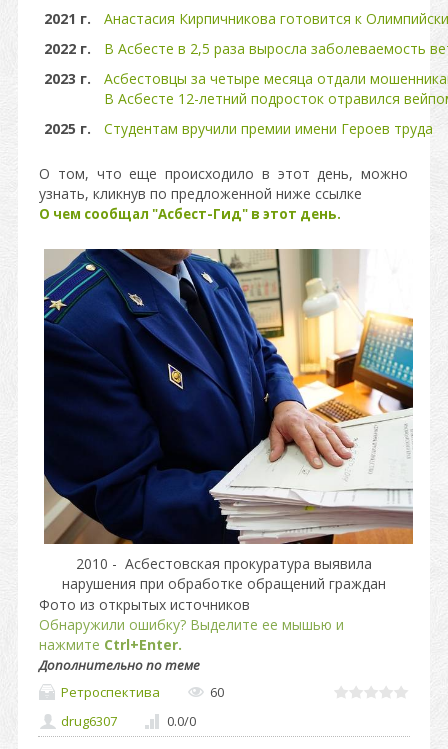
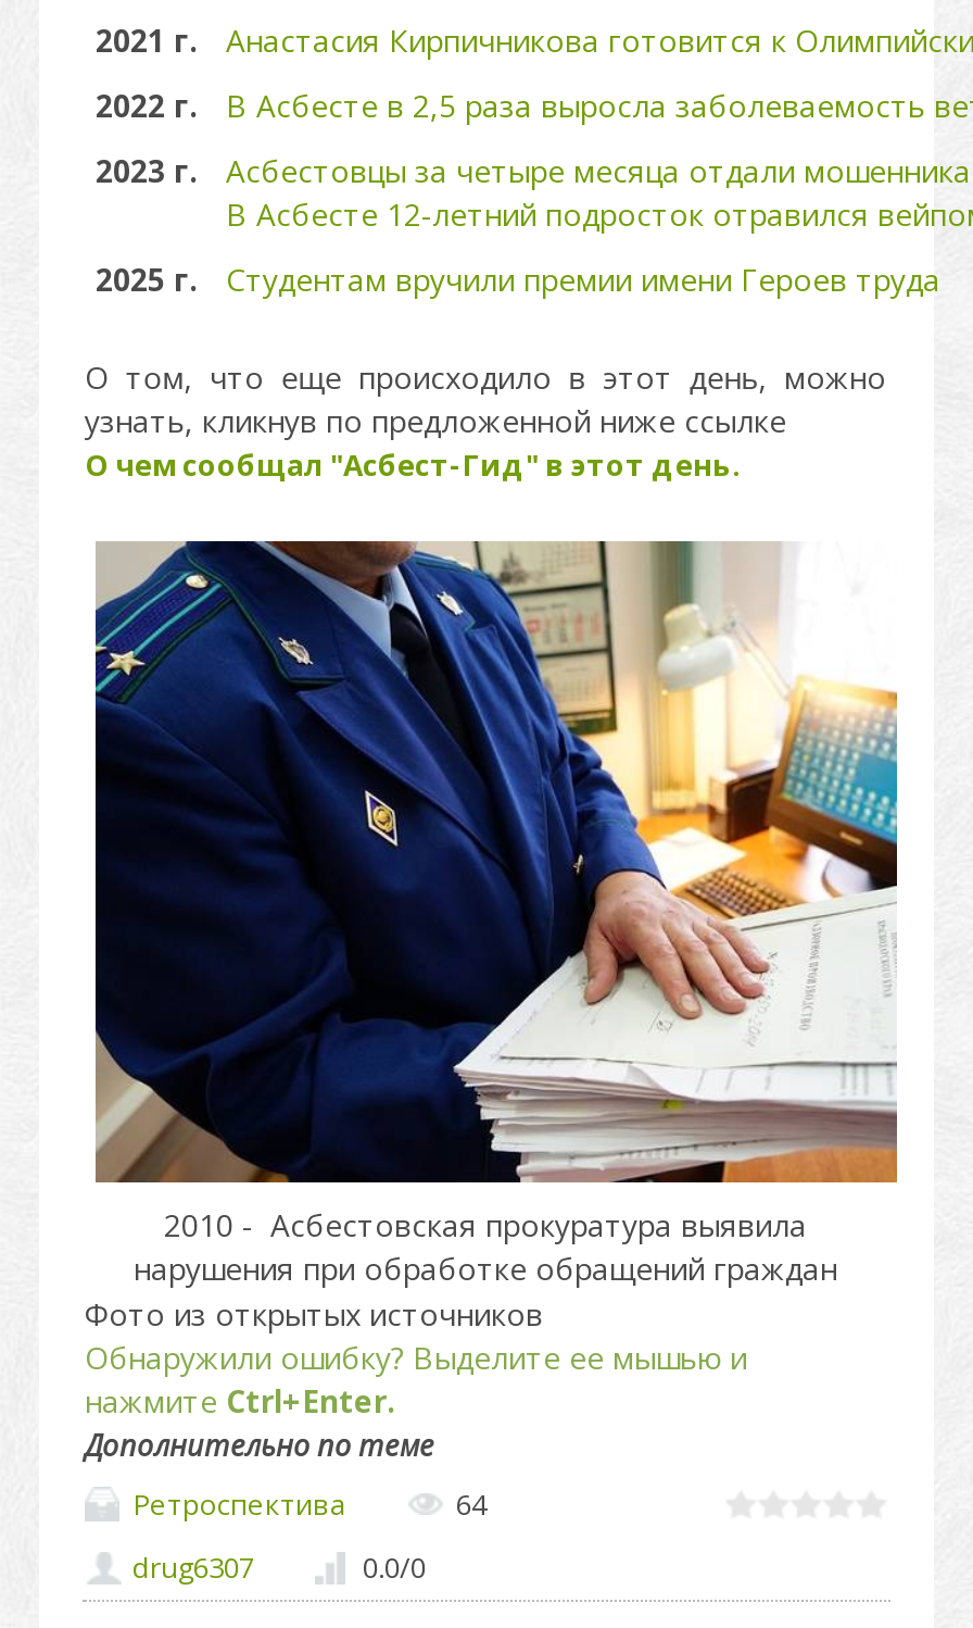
- 60
+ 64
